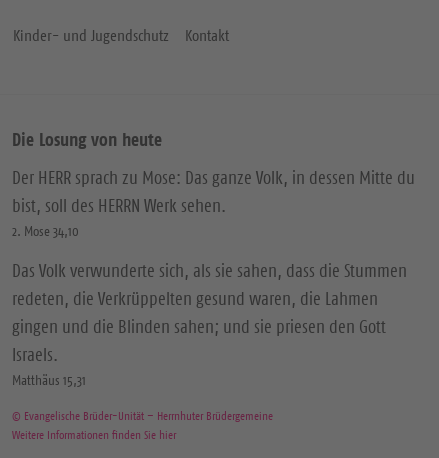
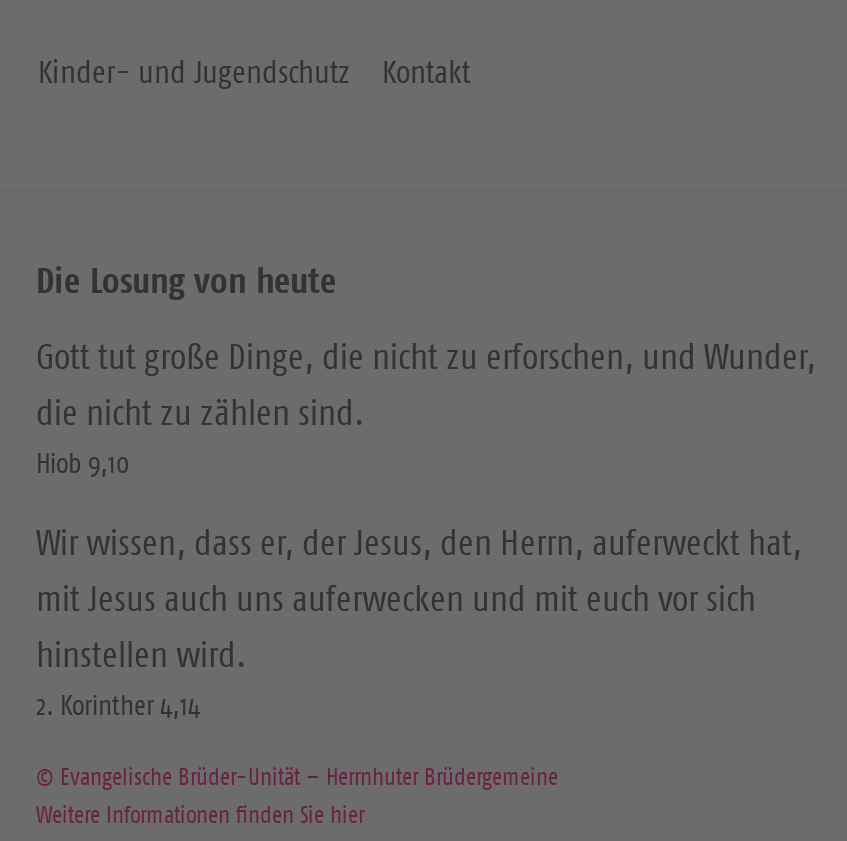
- Der HERR sprach zu Mose: Das ganze Volk, in dessen Mitte du
- bist, soll des HERRN Werk sehen.
- 2. Mose 34,10
+ Gott tut große Dinge, die nicht zu erforschen, und Wunder,
+ die nicht zu zählen sind.
+ Hiob 9,10

- Das Volk verwunderte sich, als sie sahen, dass die Stummen
- redeten, die Verkrüppelten gesund waren, die Lahmen
- gingen und die Blinden sahen; und sie priesen den Gott
- Israels.
- Matthäus 15,31
+ Wir wissen, dass er, der Jesus, den Herrn, auferweckt hat,
+ mit Jesus auch uns auferwecken und mit euch vor sich
+ hinstellen wird.
+ 2. Korinther 4,14
